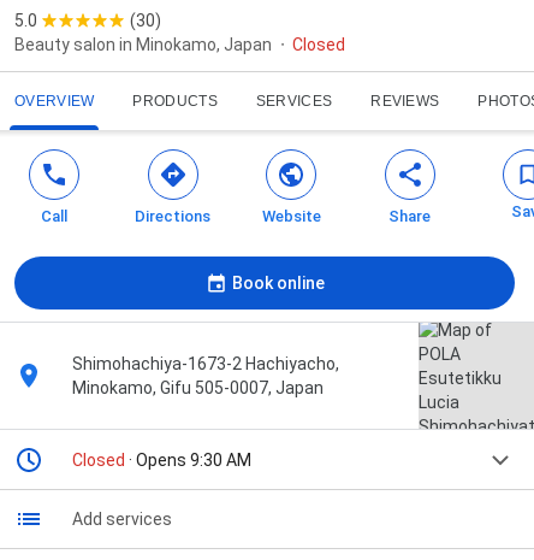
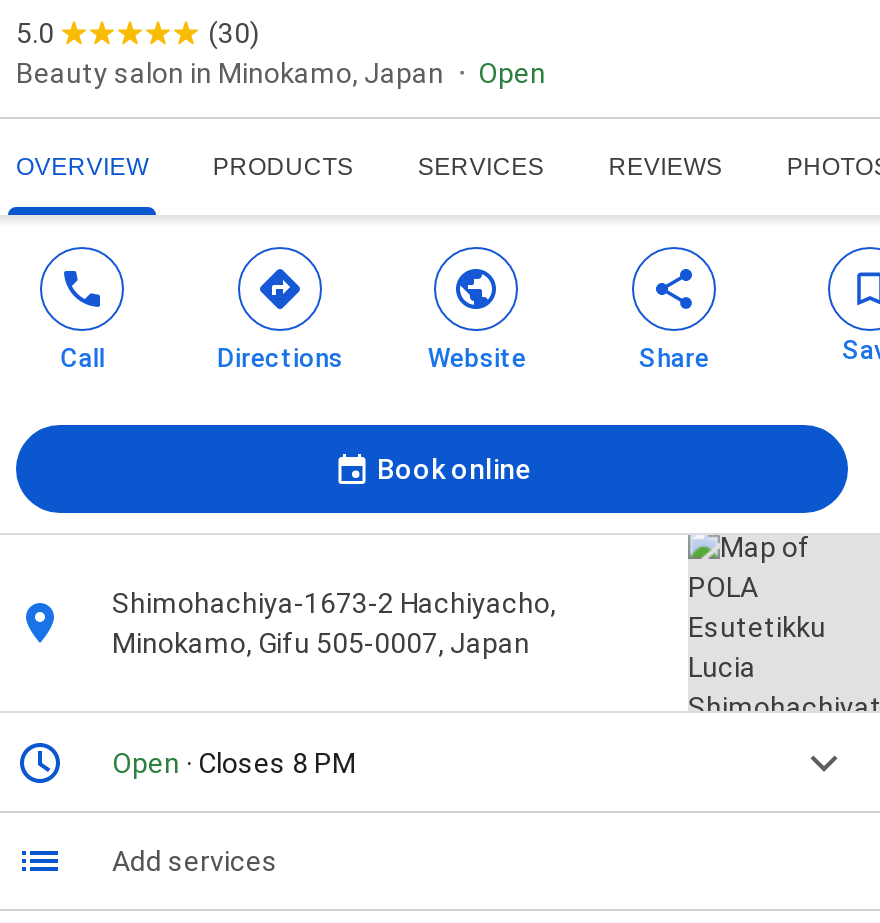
- Closed
+ Open

- Closed · Opens 9:30 AM
+ Open · Closes 8 PM
